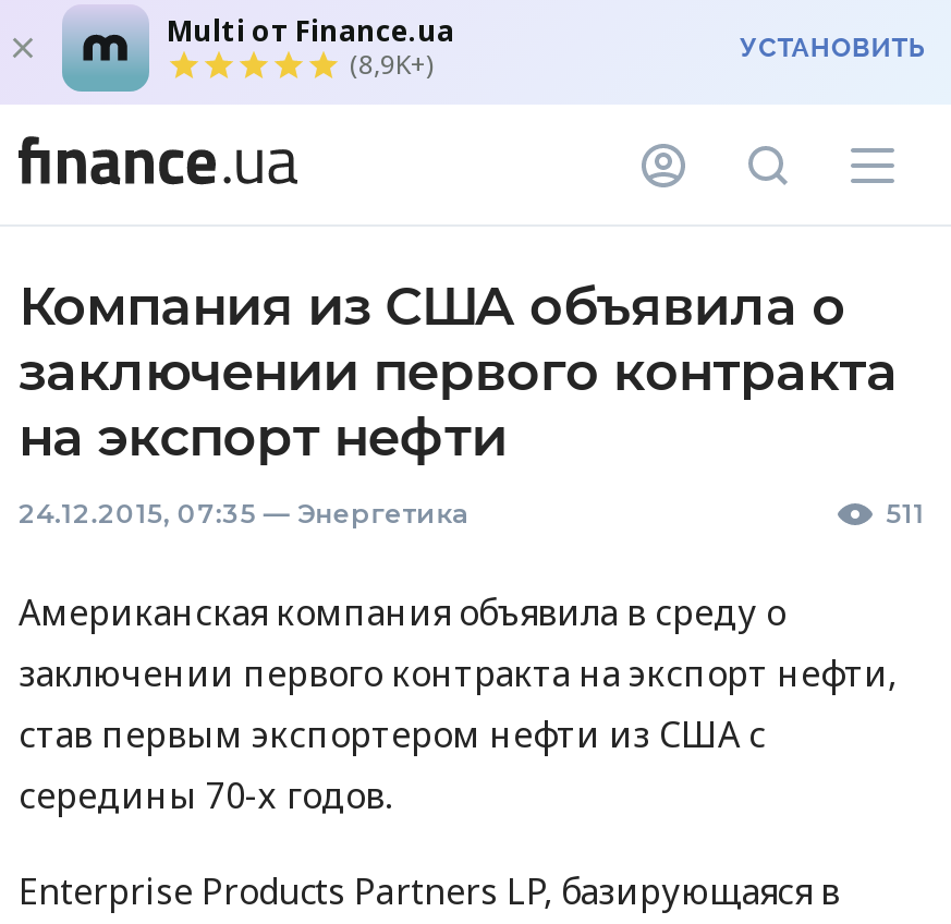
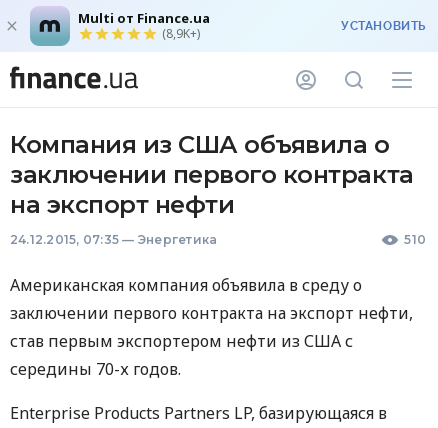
- 511
+ 510
